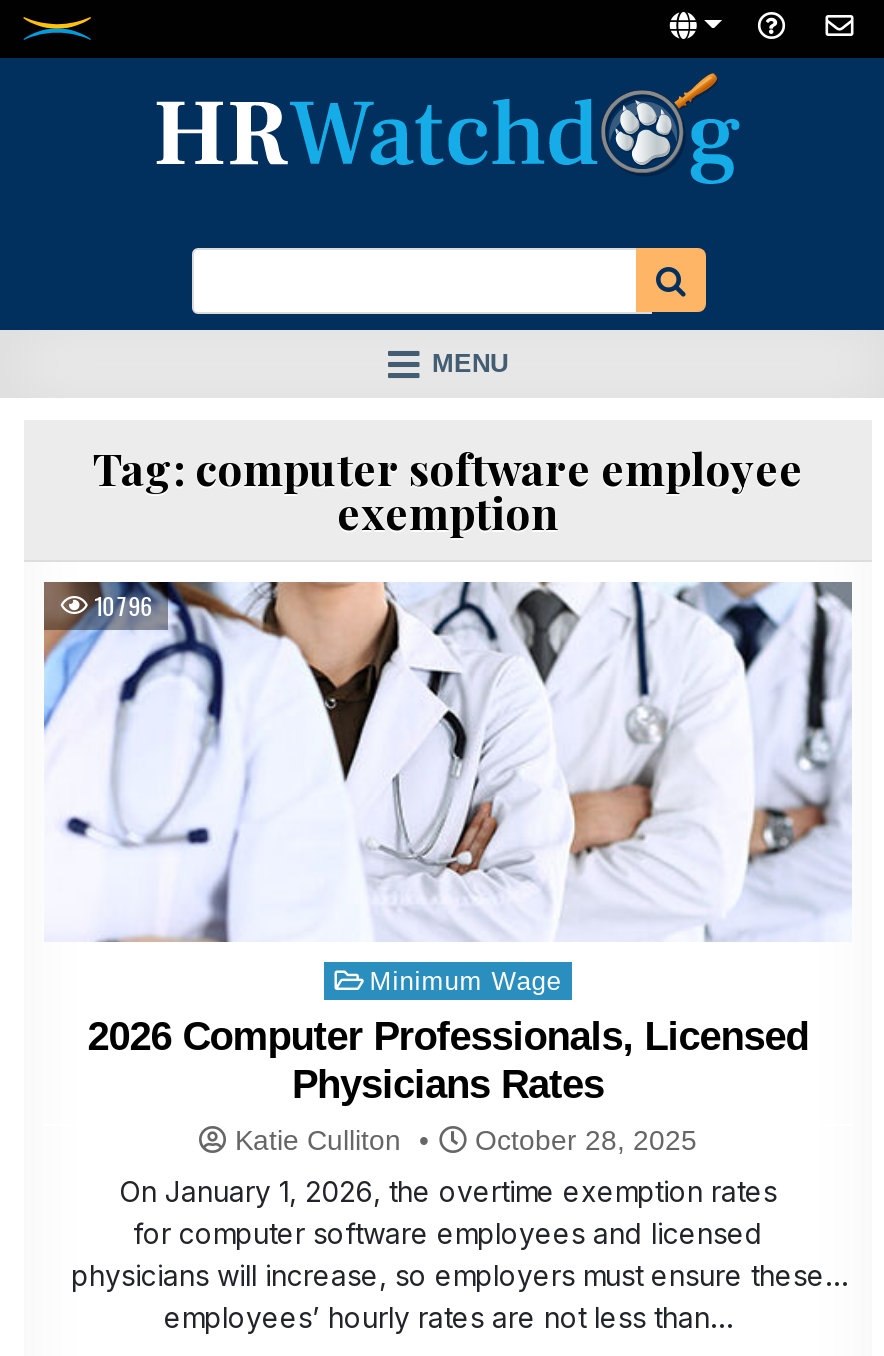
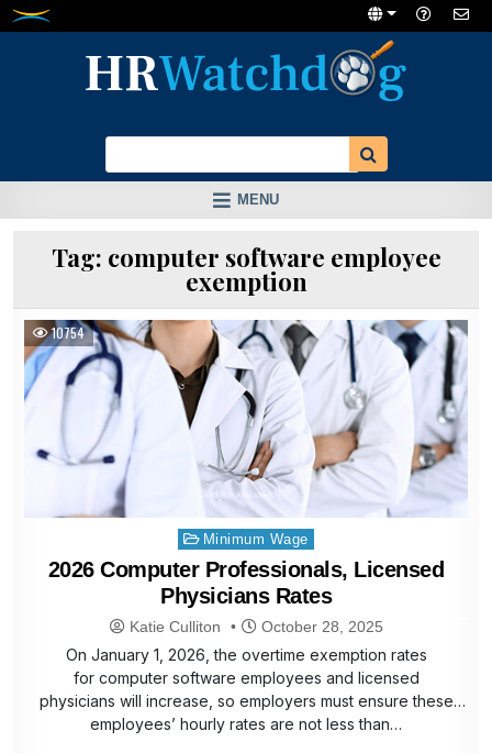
- 10796
+ 10754
